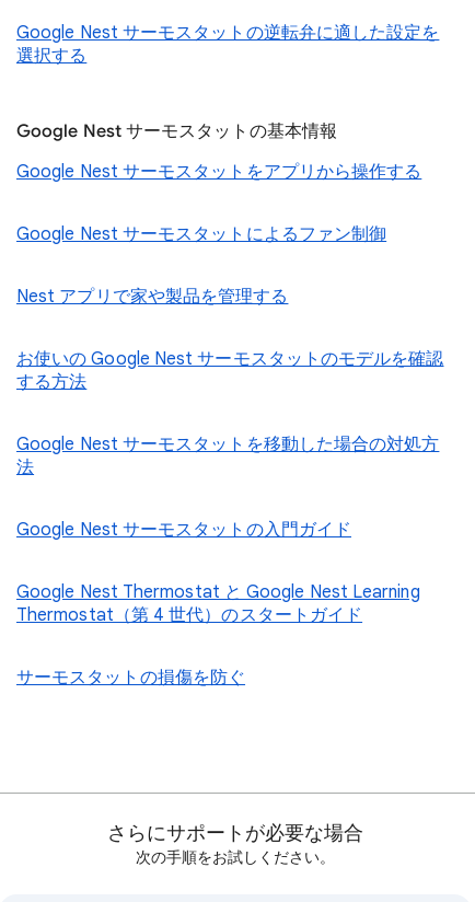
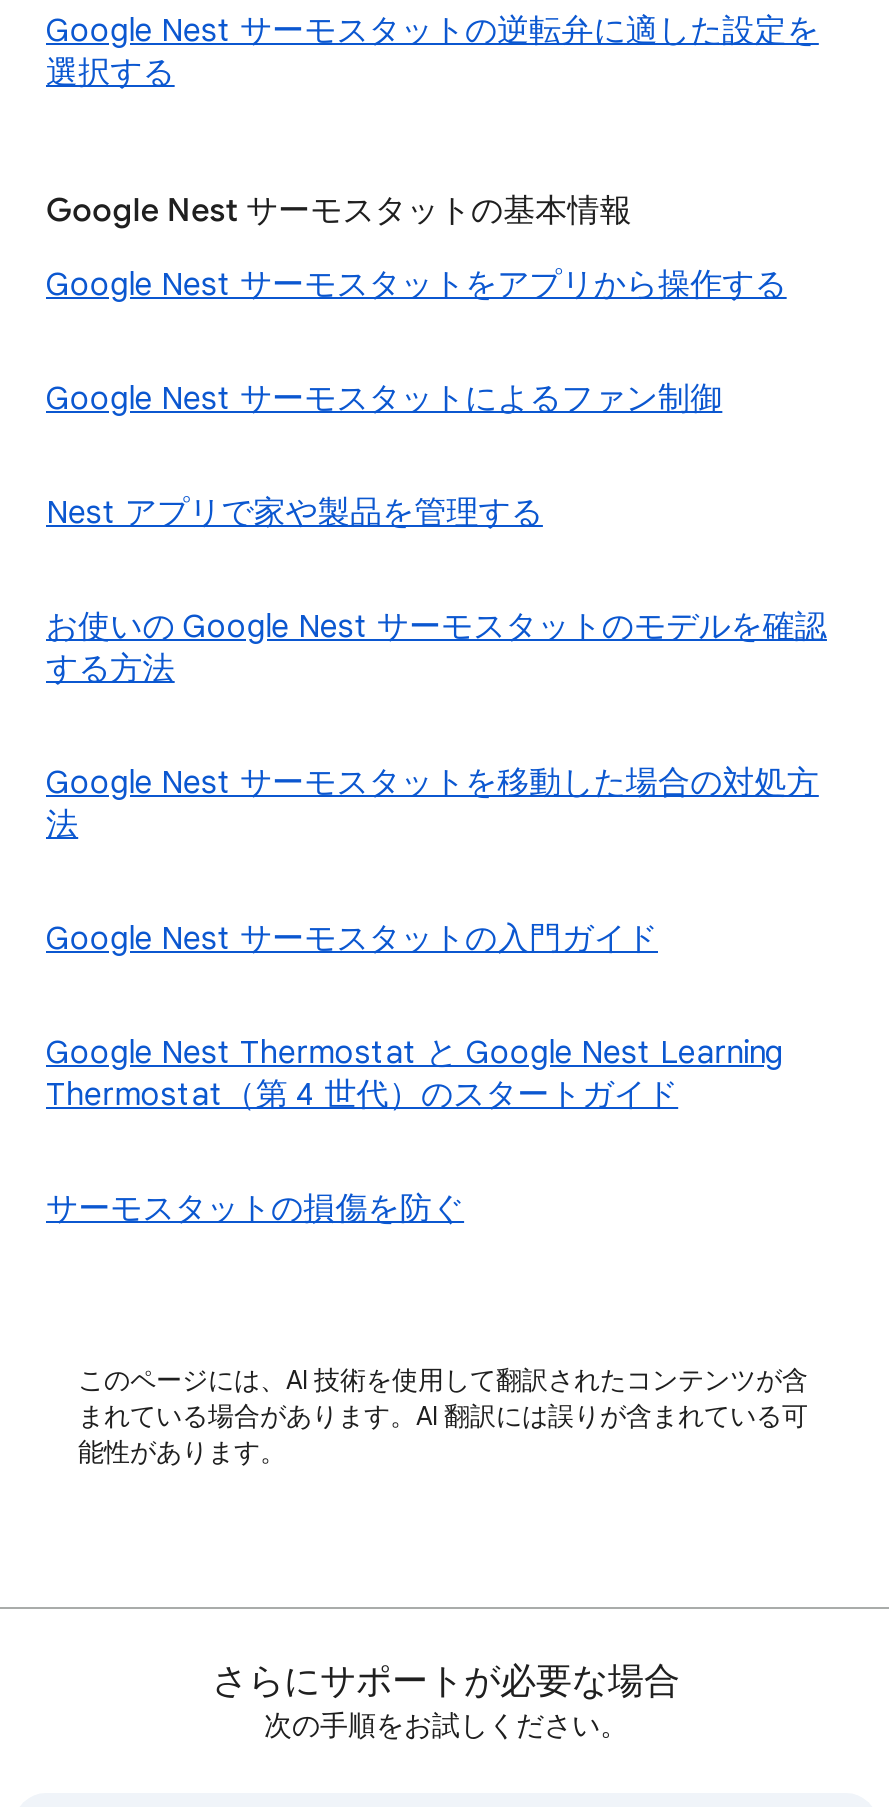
+ このページには、AI 技術を使用して翻訳されたコンテンツが含
+ まれている場合があります。AI 翻訳には誤りが含まれている可
+ 能性があります。
